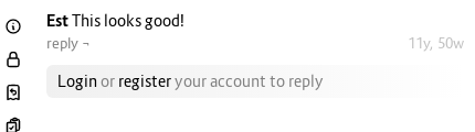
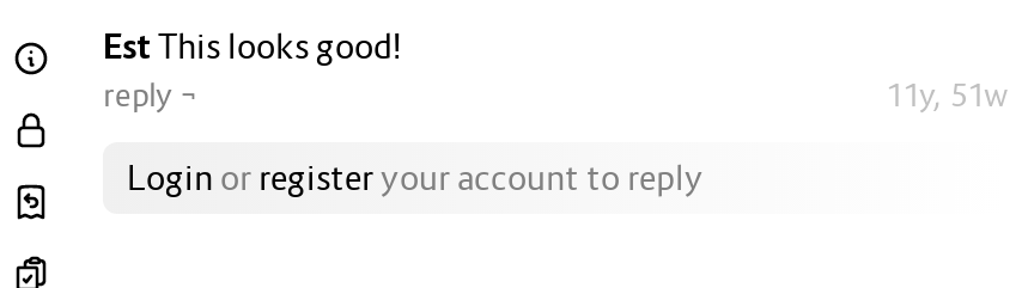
- 11y, 50w
+ 11y, 51w
